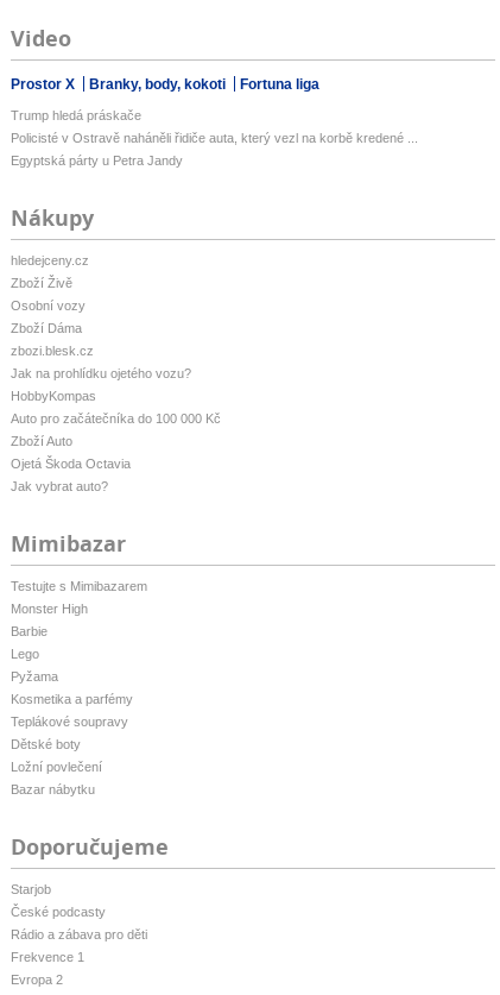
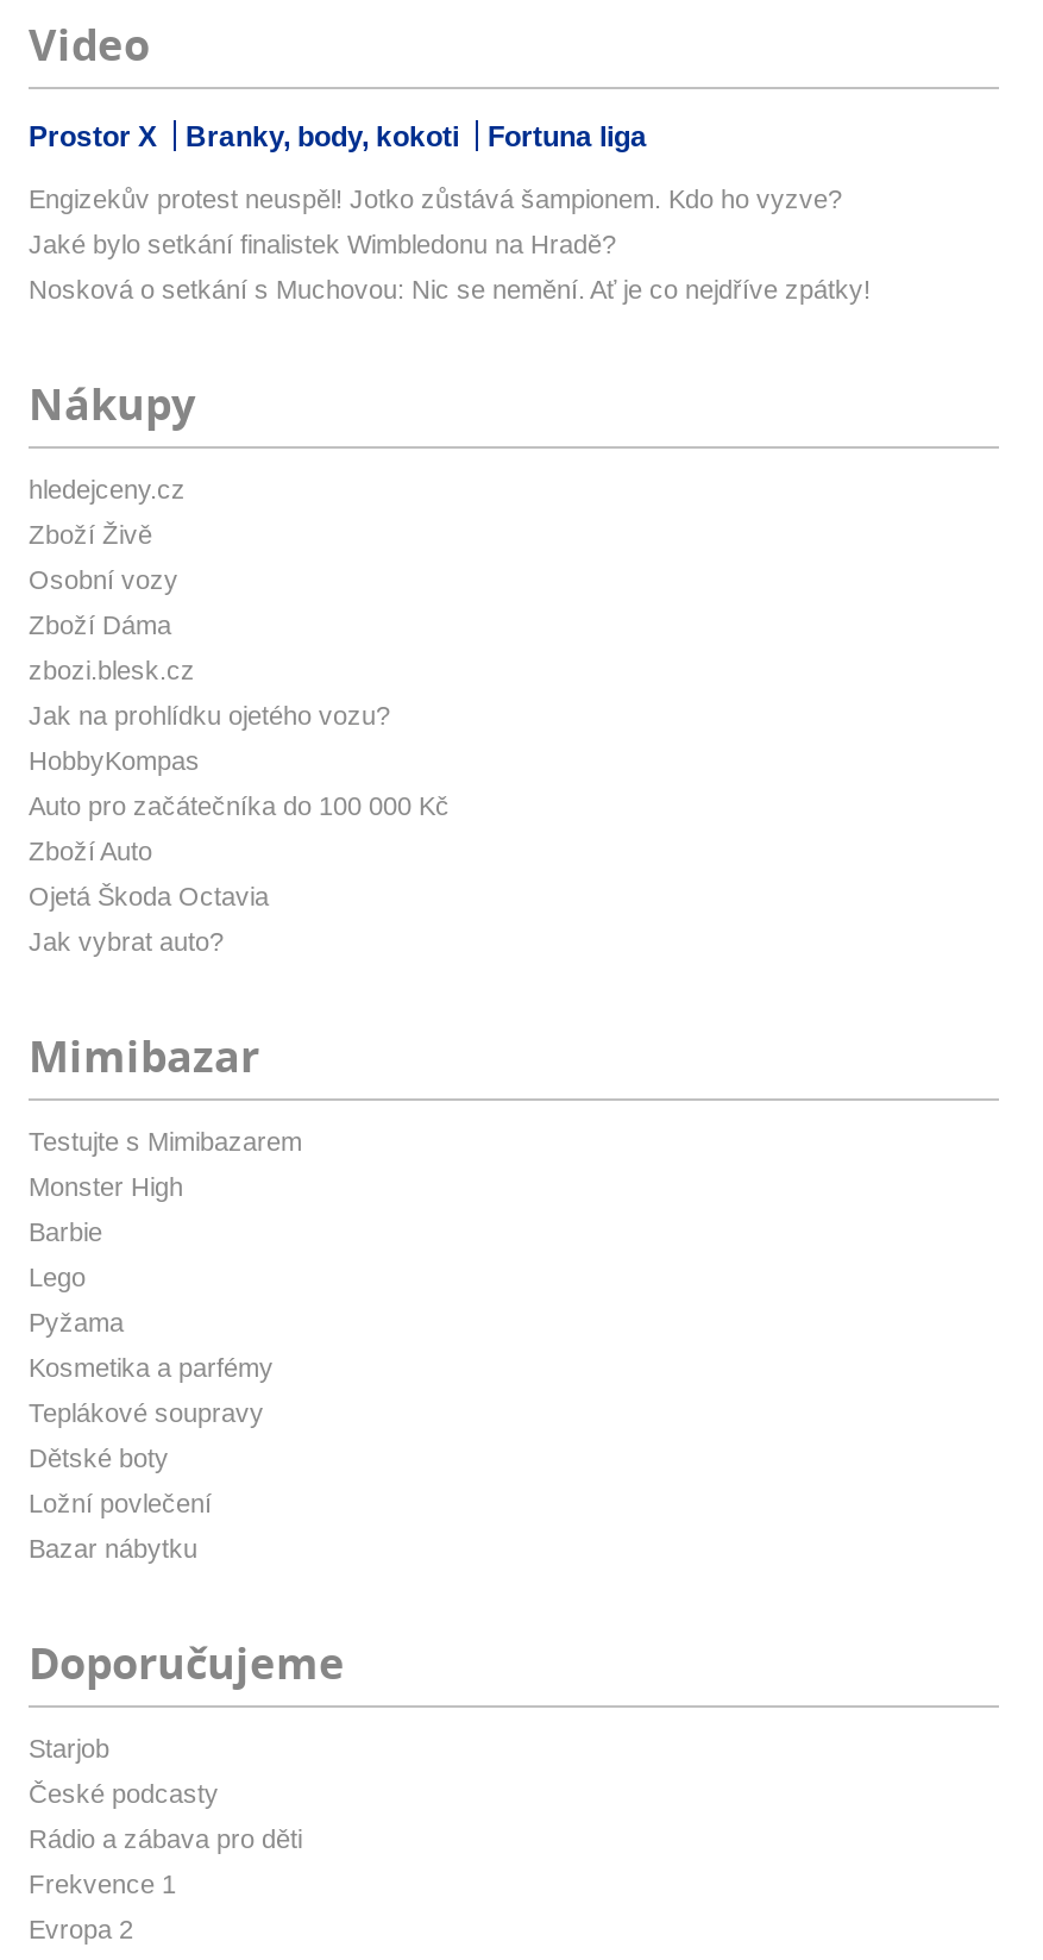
- Trump hledá práskače
+ Engizekův protest neuspěl! Jotko zůstává šampionem. Kdo ho vyzve?

- Policisté v Ostravě naháněli řidiče auta, který vezl na korbě kredené ...
+ Jaké bylo setkání finalistek Wimbledonu na Hradě?

- Egyptská párty u Petra Jandy
+ Nosková o setkání s Muchovou: Nic se nemění. Ať je co nejdříve zpátky!
